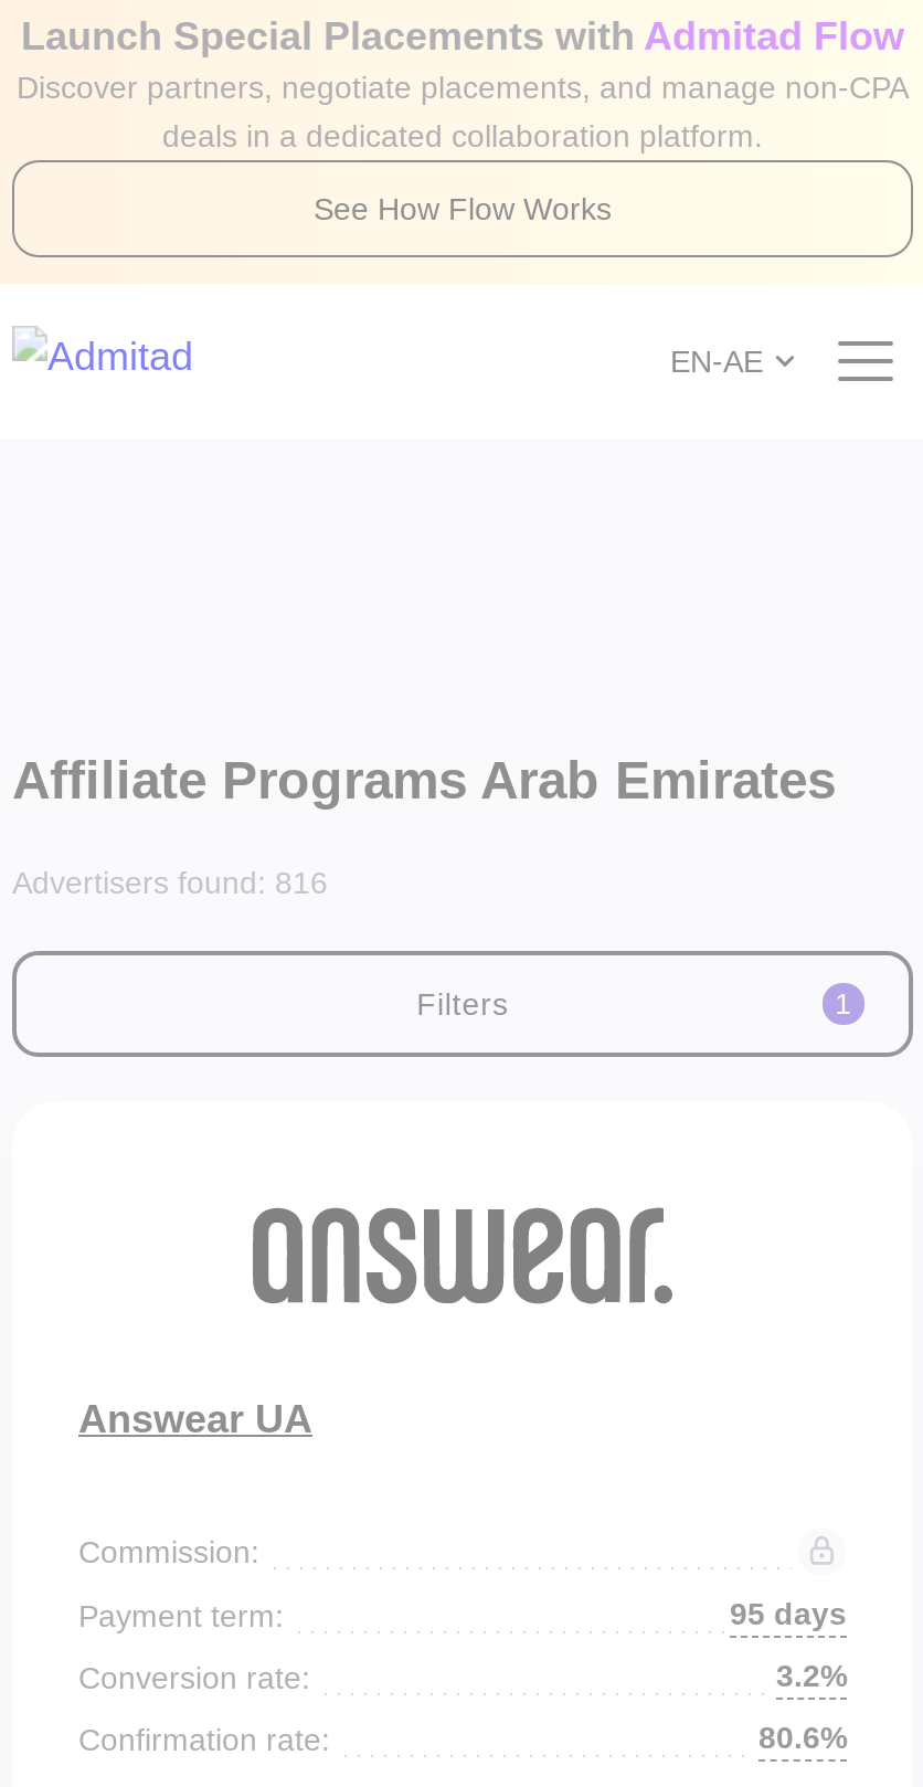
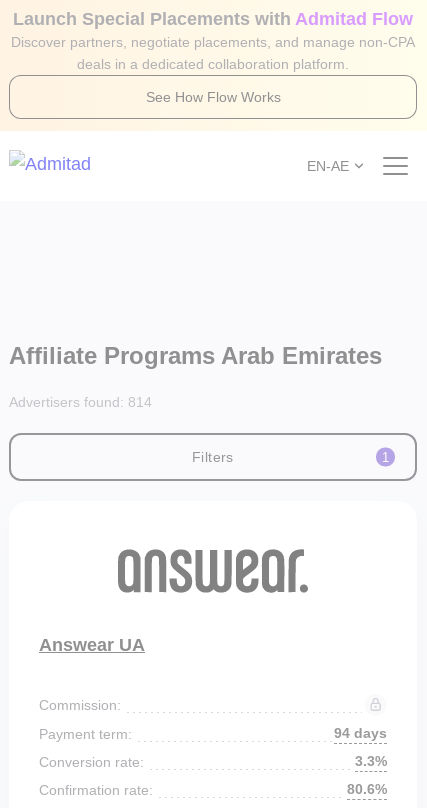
- Advertisers found: 816
+ Advertisers found: 814

- 95 days
+ 94 days

- 3.2%
+ 3.3%
